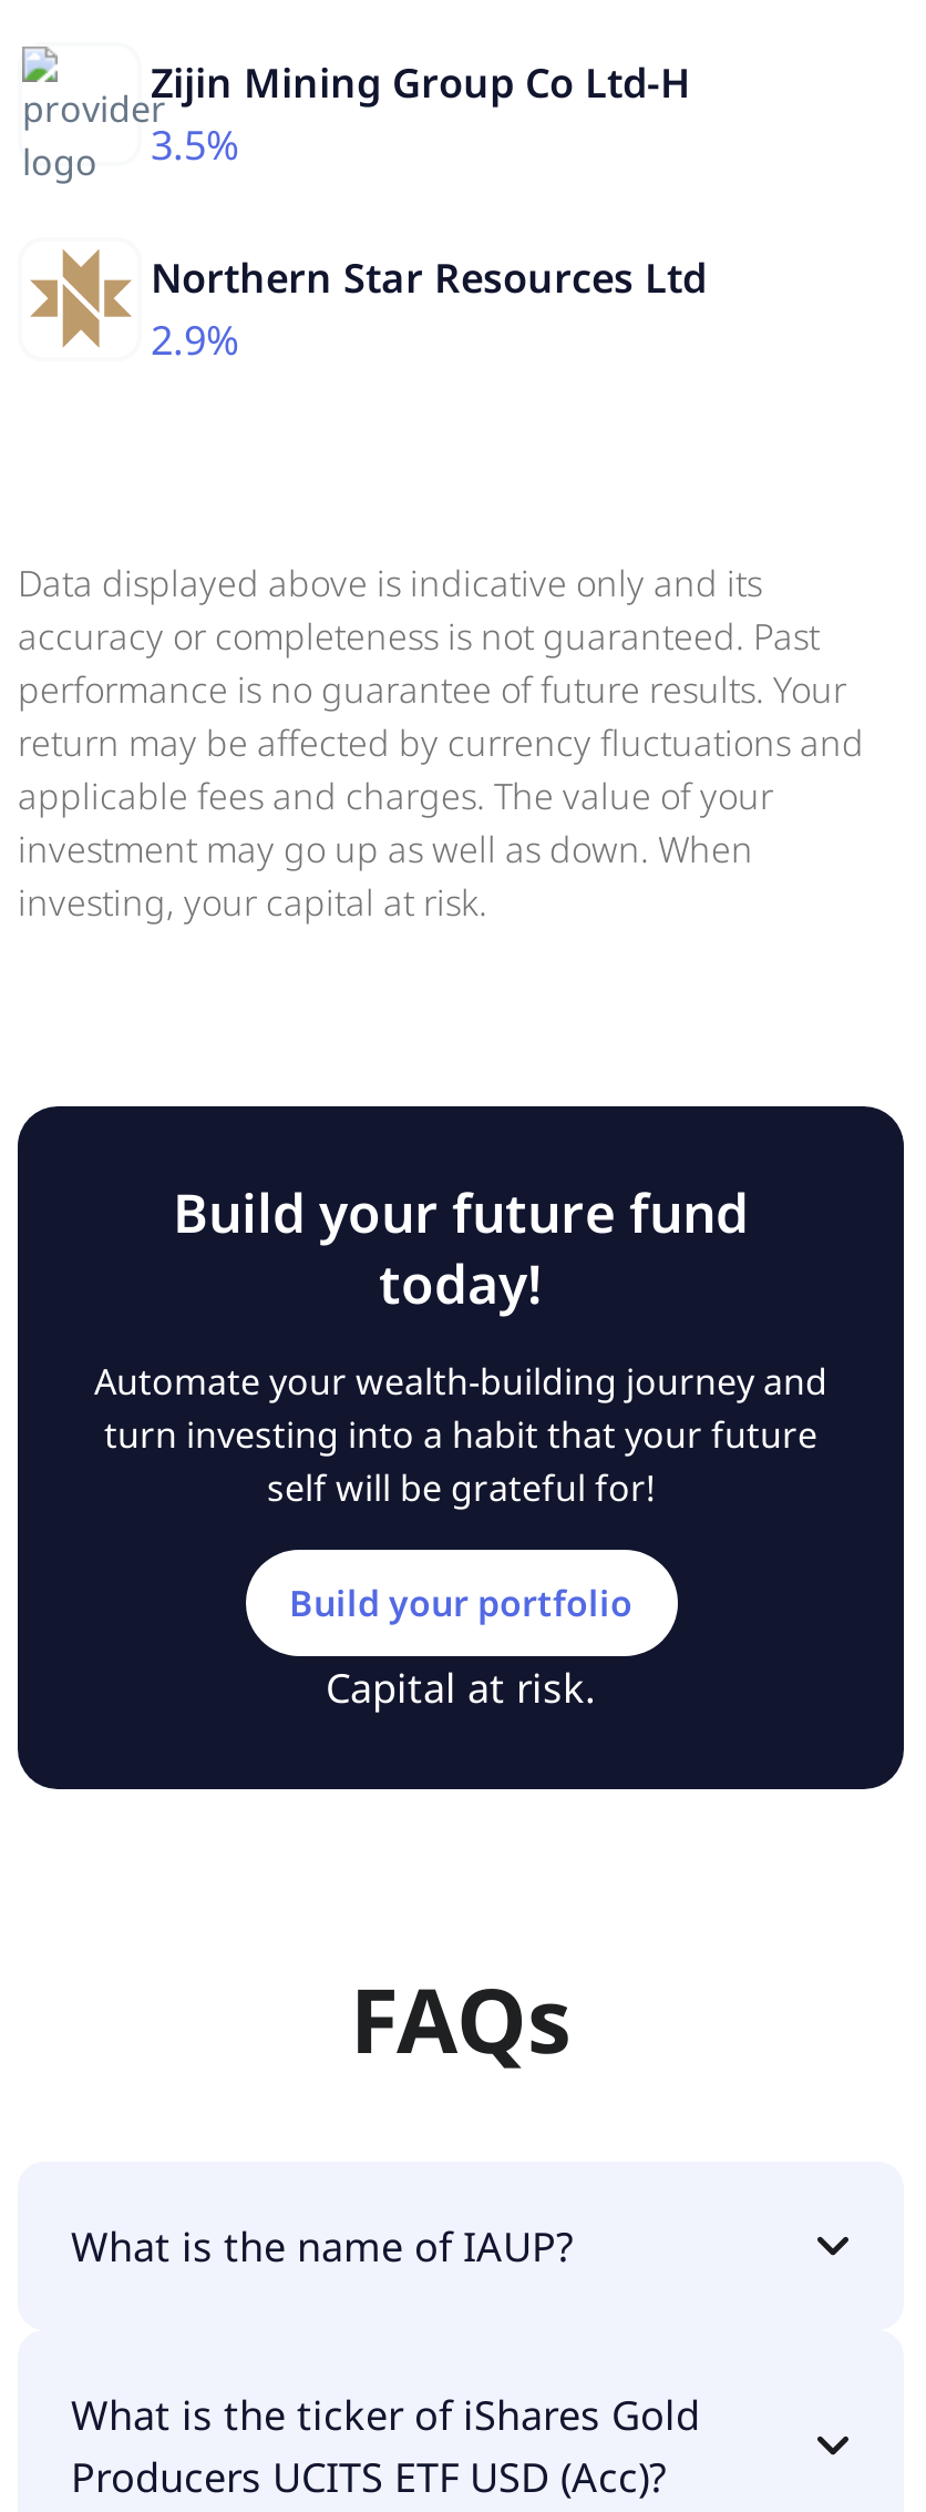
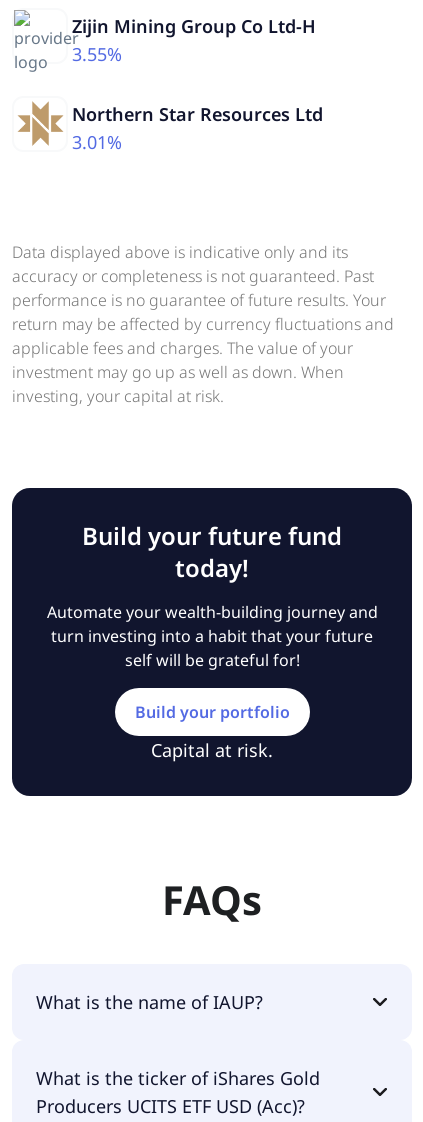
- 3.5%
+ 3.55%

- 2.9%
+ 3.01%
